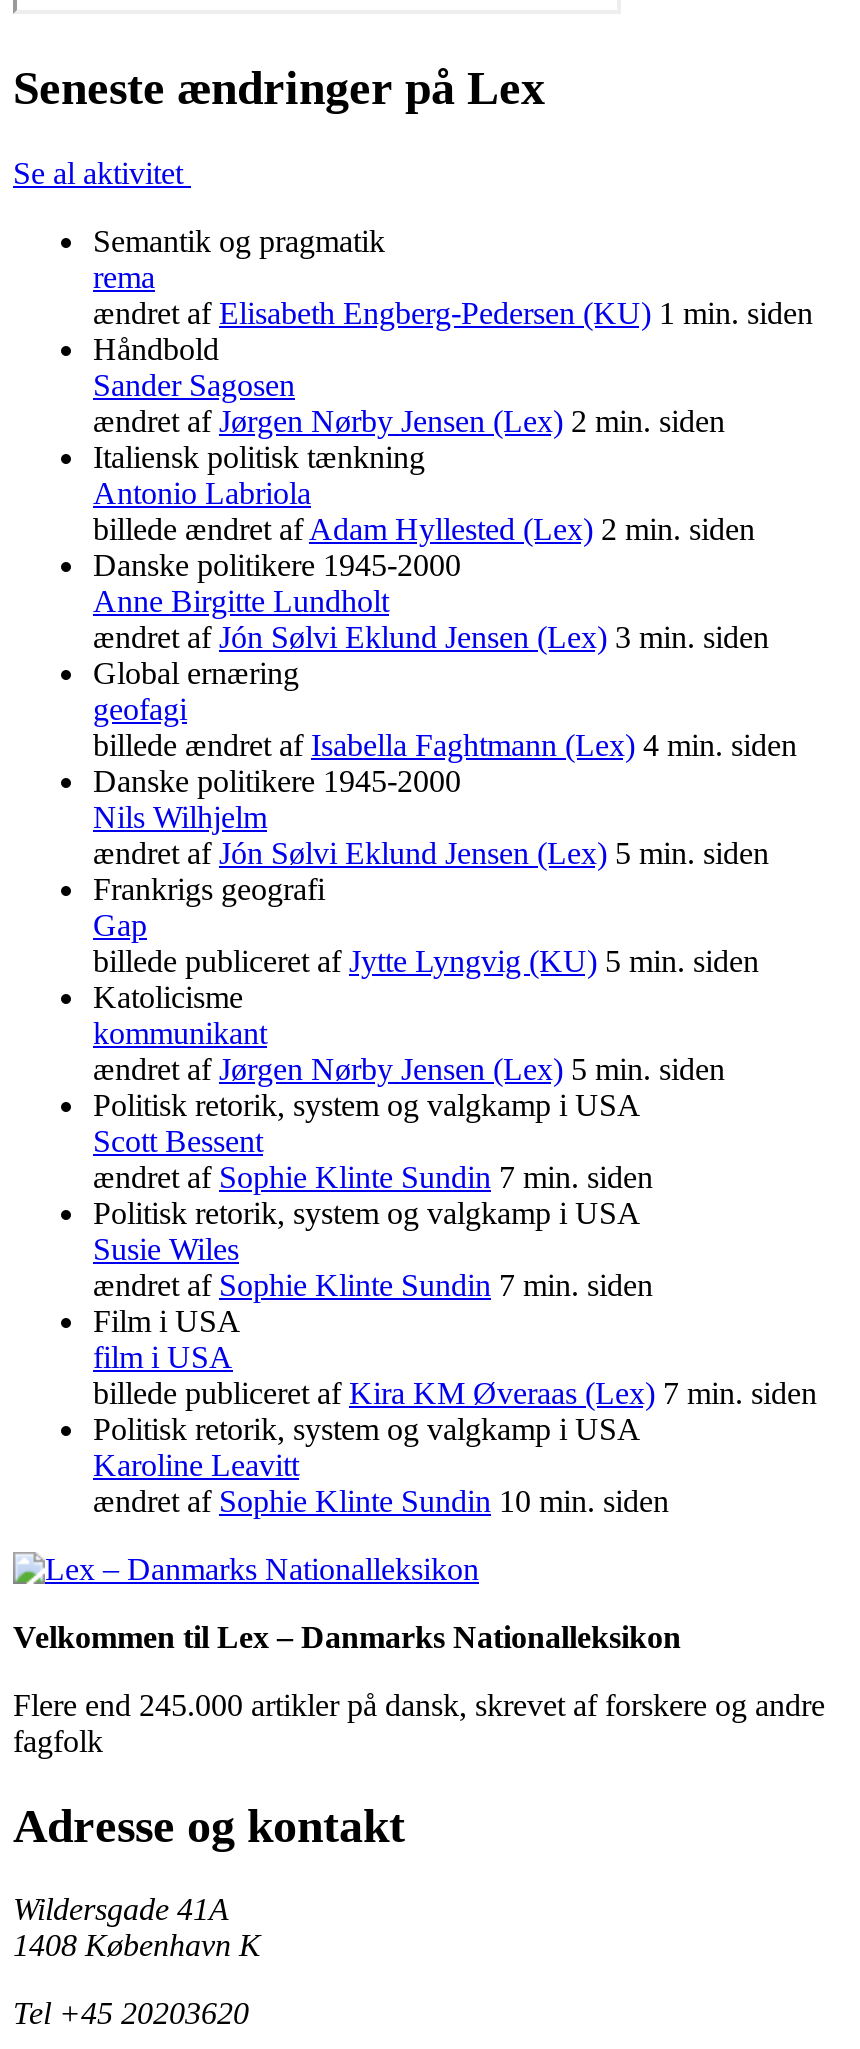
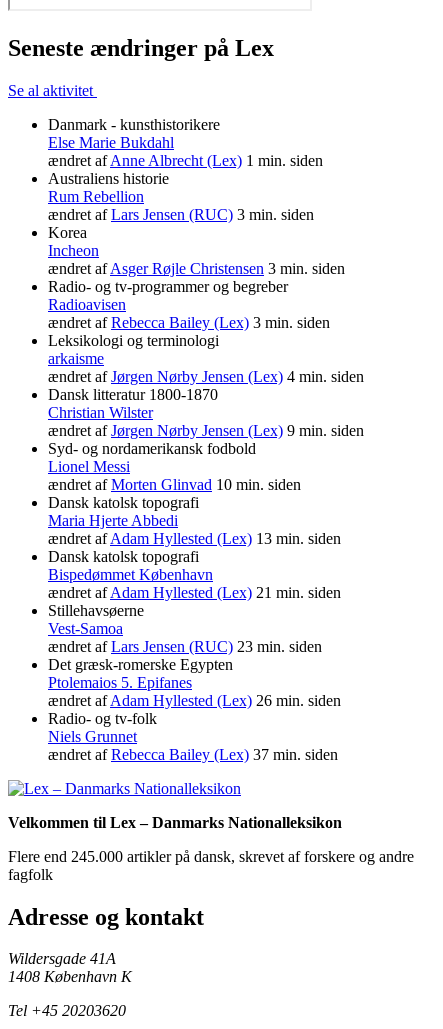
- Semantik og pragmatik
- rema
- ændret af Elisabeth Engberg-Pedersen (KU) 1 min. siden
- Håndbold
- Sander Sagosen
- ændret af Jørgen Nørby Jensen (Lex) 2 min. siden
- Italiensk politisk tænkning
- Antonio Labriola
- billede ændret af Adam Hyllested (Lex) 2 min. siden
- Danske politikere 1945-2000
- Anne Birgitte Lundholt
- ændret afJón Sølvi Eklund Jensen (Lex) 3 min. siden
- Global ernæring
- geofagi
- billede ændret af Isabella Faghtmann (Lex) 4 min. siden
- Danske politikere 1945-2000
- Nils Wilhjelm
- ændret afJón Sølvi Eklund Jensen (Lex) 5 min. siden
- Frankrigs geografi
- Gap
- billede publiceret af Jytte Lyngvig (KU) 5 min. siden
- Katolicisme
- kommunikant
- ændret af Jørgen Nørby Jensen (Lex) 5 min. siden
- Politisk retorik, system og valgkamp i USA
- Scott Bessent
- ændret af Sophie Klinte Sundin 7 min. siden
- Politisk retorik, system og valgkamp i USA
- Susie Wiles
- ændret af Sophie Klinte Sundin 7 min. siden
- Film i USA
- film i USA
- billede publiceret af Kira KM Øveraas (Lex) 7 min. siden
- Politisk retorik, system og valgkamp i USA
- Karoline Leavitt
- ændret af Sophie Klinte Sundin 10 min. siden
+ Danmark - kunsthistorikere
+ Else Marie Bukdahl
+ ændret af Anne Albrecht (Lex) 1 min. siden
+ Australiens historie
+ Rum Rebellion
+ ændret af Lars Jensen (RUC) 3 min. siden
+ Korea
+ Incheon
+ ændret af Asger Røjle Christensen 3 min. siden
+ Radio- og tv-programmer og begreber
+ Radioavisen
+ ændret afRebecca Bailey (Lex) 3 min. siden
+ Leksikologi og terminologi
+ arkaisme
+ ændret af Jørgen Nørby Jensen (Lex) 4 min. siden
+ Dansk litteratur 1800-1870
+ Christian Wilster
+ ændret afJørgen Nørby Jensen (Lex) 9 min. siden
+ Syd- og nordamerikansk fodbold
+ Lionel Messi
+ ændret af Morten Glinvad 10 min. siden
+ Dansk katolsk topografi
+ Maria Hjerte Abbedi
+ ændret af Adam Hyllested (Lex) 13 min. siden
+ Dansk katolsk topografi
+ Bispedømmet København
+ ændret af Adam Hyllested (Lex) 21 min. siden
+ Stillehavsøerne
+ Vest-Samoa
+ ændret af Lars Jensen (RUC) 23 min. siden
+ Det græsk-romerske Egypten
+ Ptolemaios 5. Epifanes
+ ændret af Adam Hyllested (Lex) 26 min. siden
+ Radio- og tv-folk
+ Niels Grunnet
+ ændret af Rebecca Bailey (Lex) 37 min. siden
